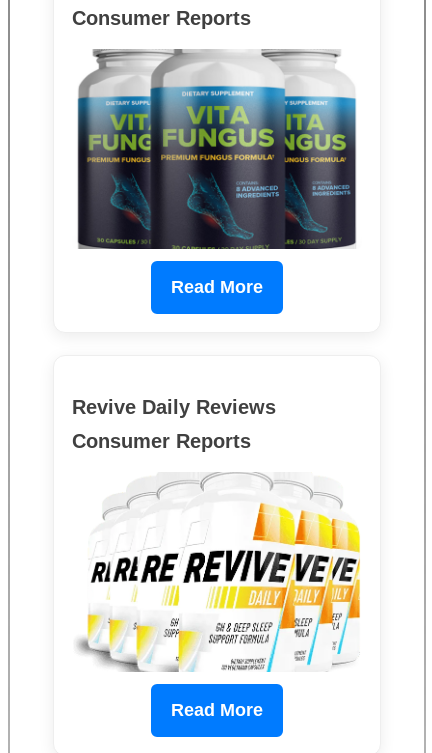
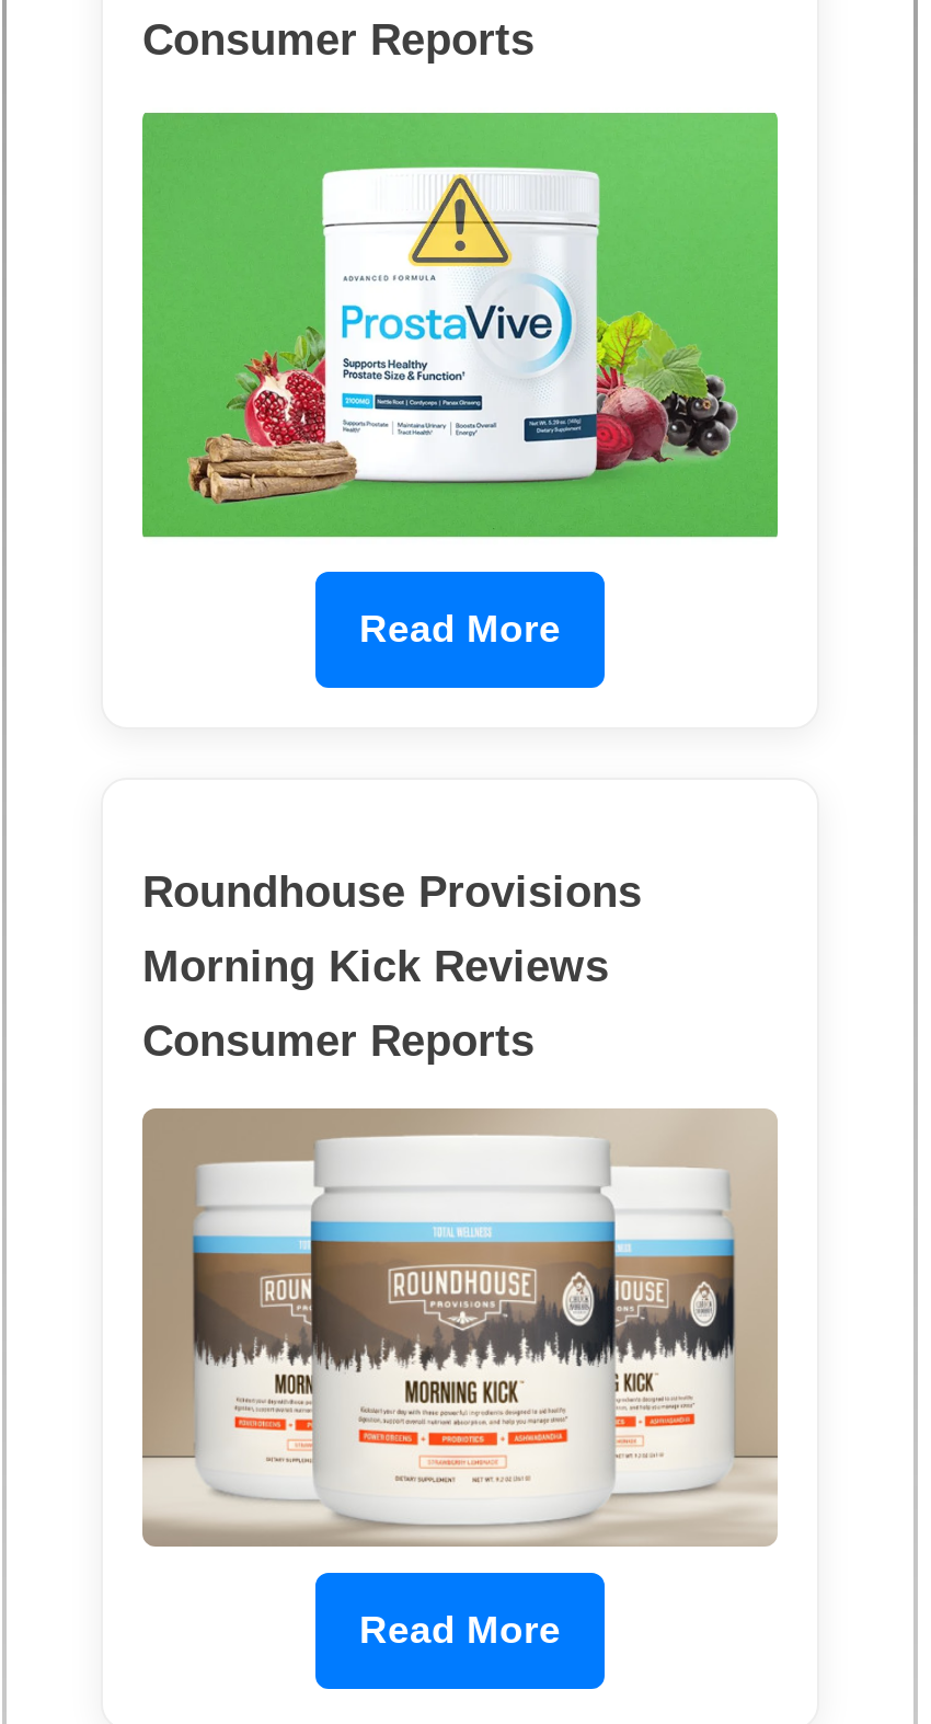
- [image]
+ [image]

- Revive Daily Reviews
+ Roundhouse Provisions
+ Morning Kick Reviews

- [image]
+ [image]
